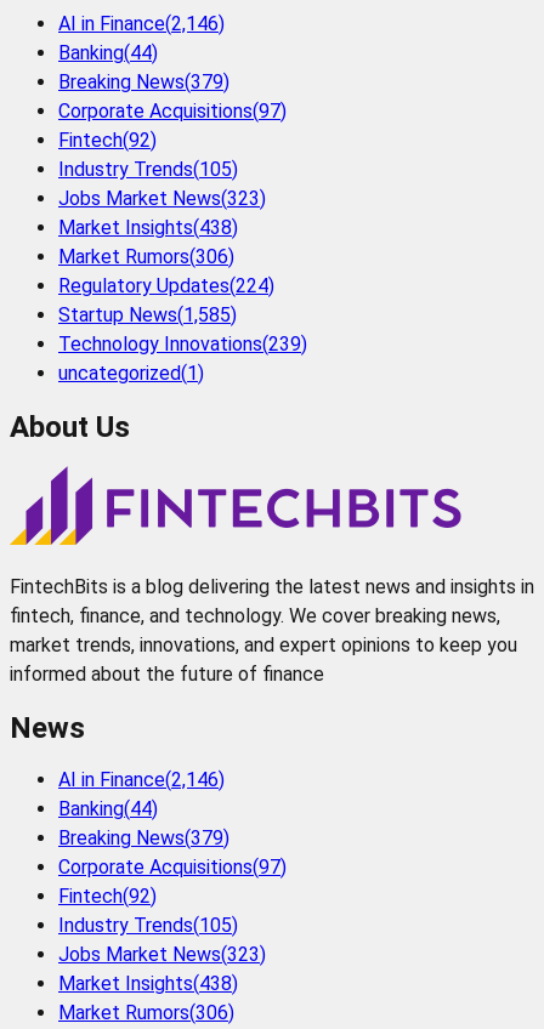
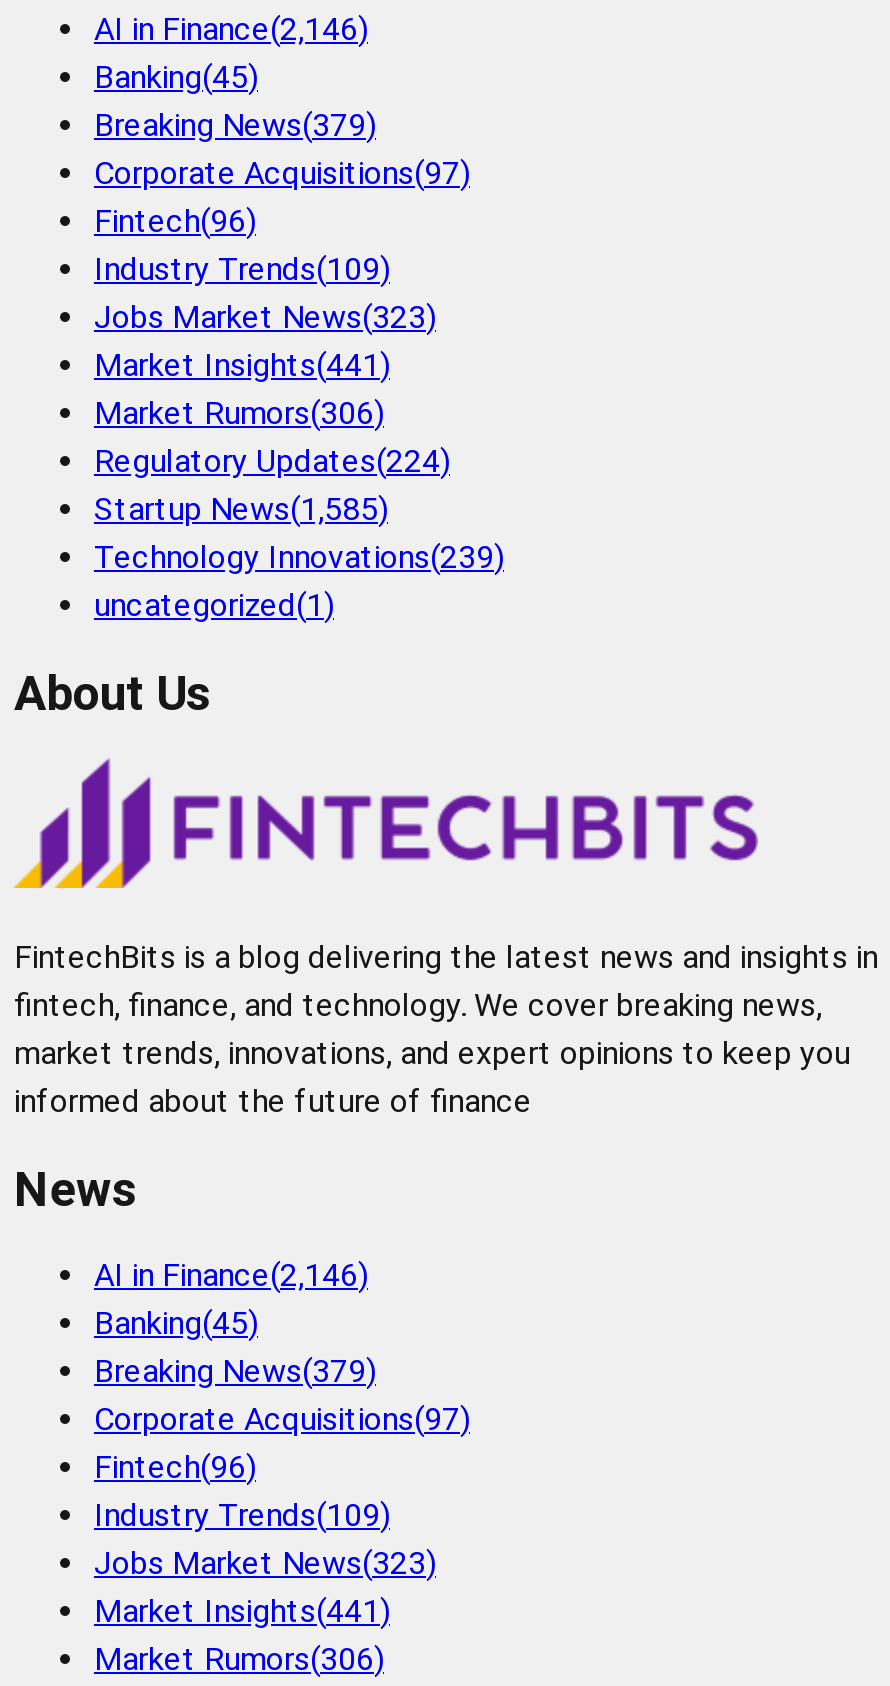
- Banking(44)
+ Banking(45)

- Fintech(92)
+ Fintech(96)

- Industry Trends(105)
+ Industry Trends(109)

- Market Insights(438)
+ Market Insights(441)

- Banking(44)
+ Banking(45)

- Fintech(92)
+ Fintech(96)

- Industry Trends(105)
+ Industry Trends(109)

- Market Insights(438)
+ Market Insights(441)
